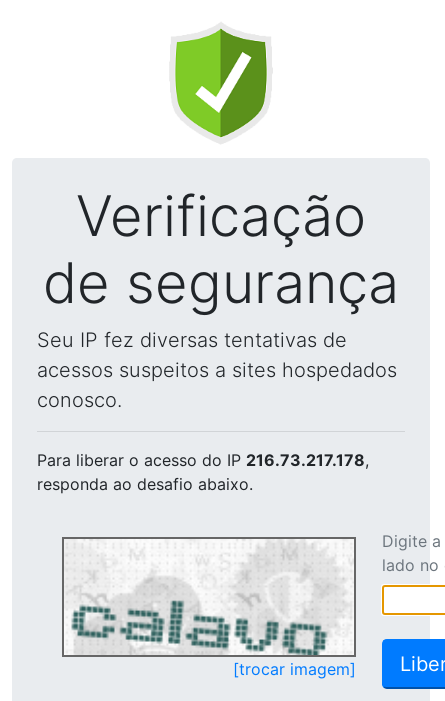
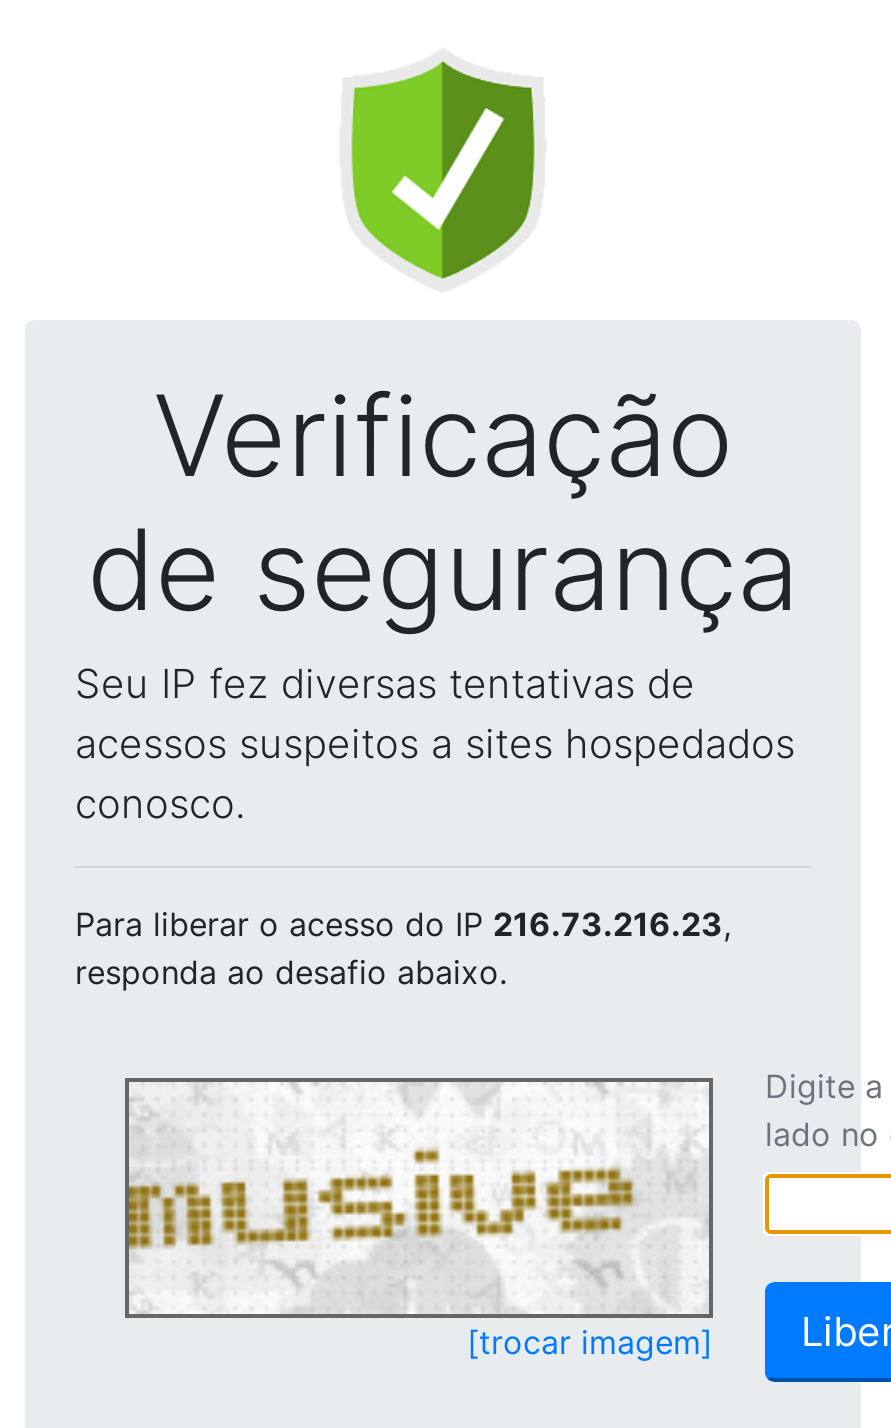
- Para liberar o acesso do IP 216.73.217.178,
+ Para liberar o acesso do IP 216.73.216.23,

- [image]
+ [image]
